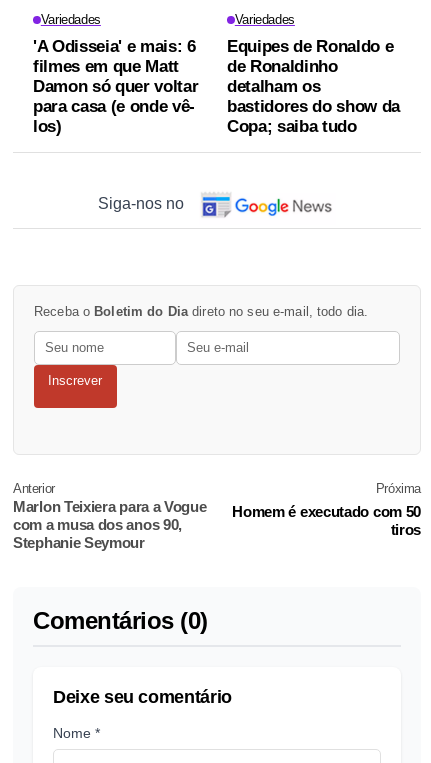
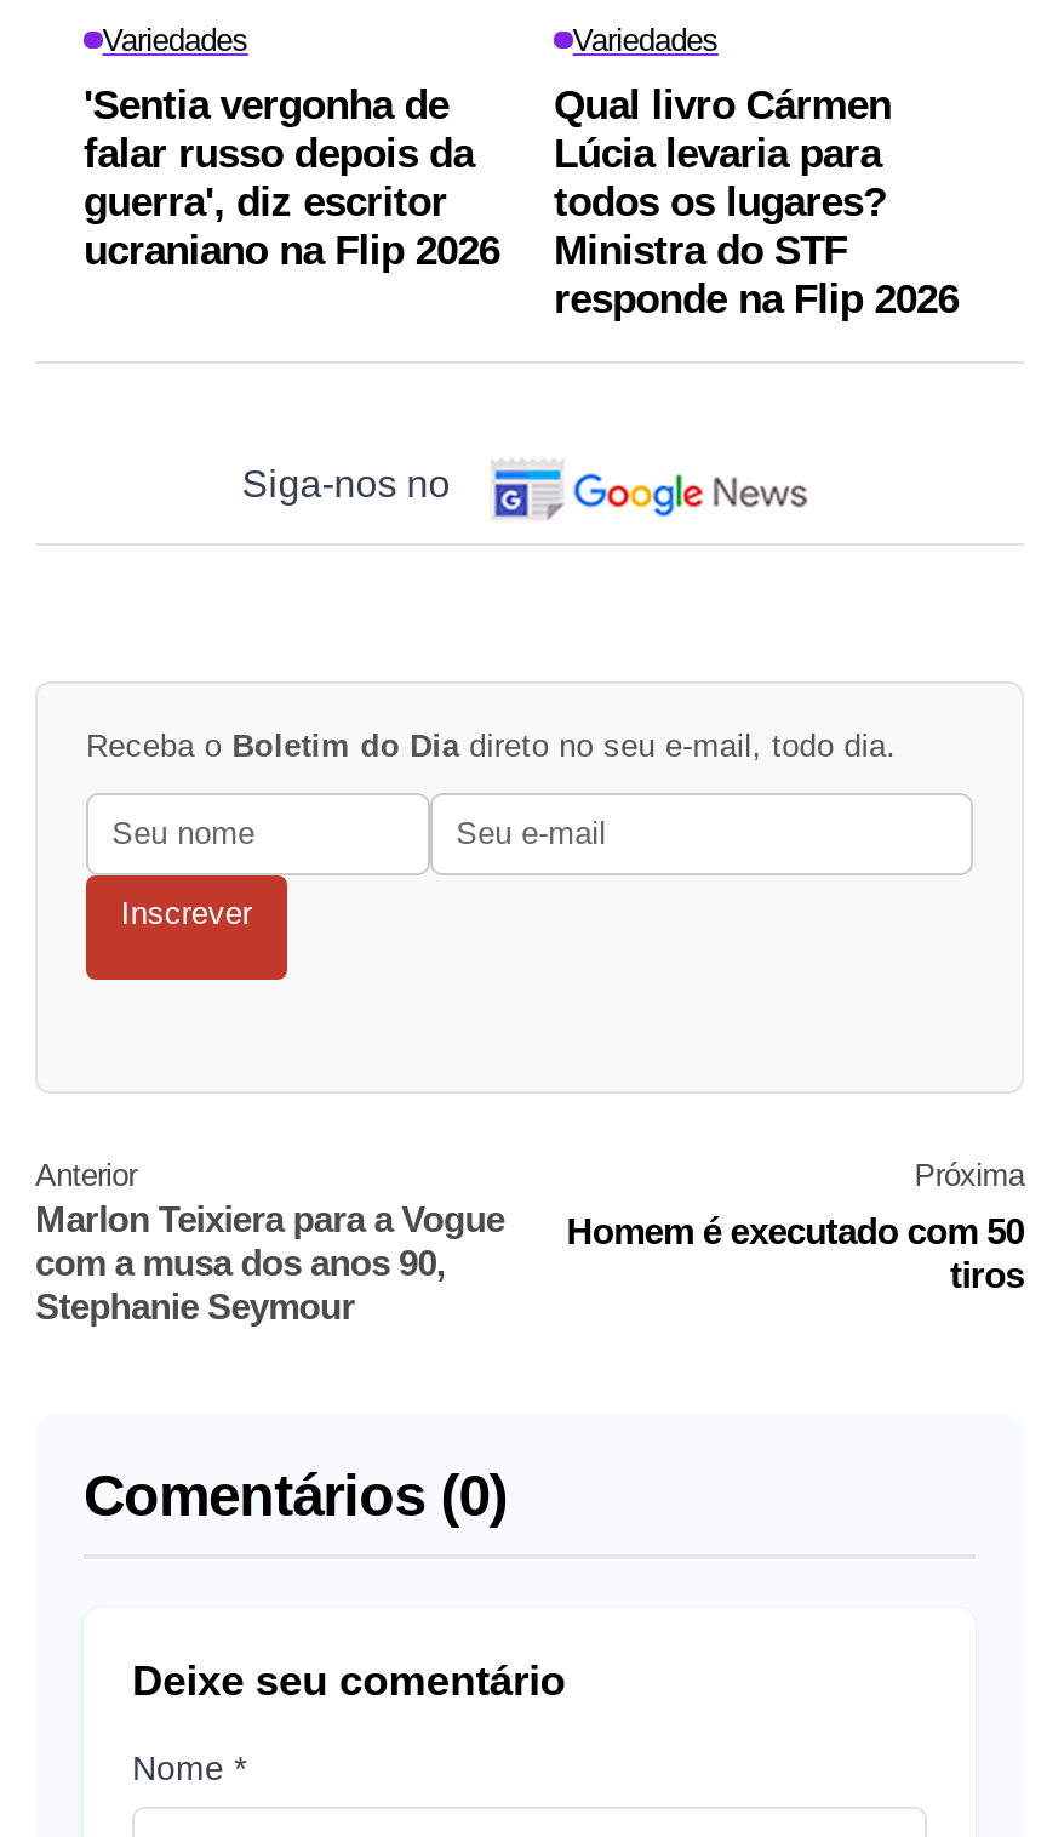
- 'A Odisseia' e mais: 6
- filmes em que Matt
- Damon só quer voltar
- para casa (e onde vê-
- los)
+ 'Sentia vergonha de
+ falar russo depois da
+ guerra', diz escritor
+ ucraniano na Flip 2026

- Equipes de Ronaldo e
- de Ronaldinho
- detalham os
- bastidores do show da
- Copa; saiba tudo
+ Qual livro Cármen
+ Lúcia levaria para
+ todos os lugares?
+ Ministra do STF
+ responde na Flip 2026
